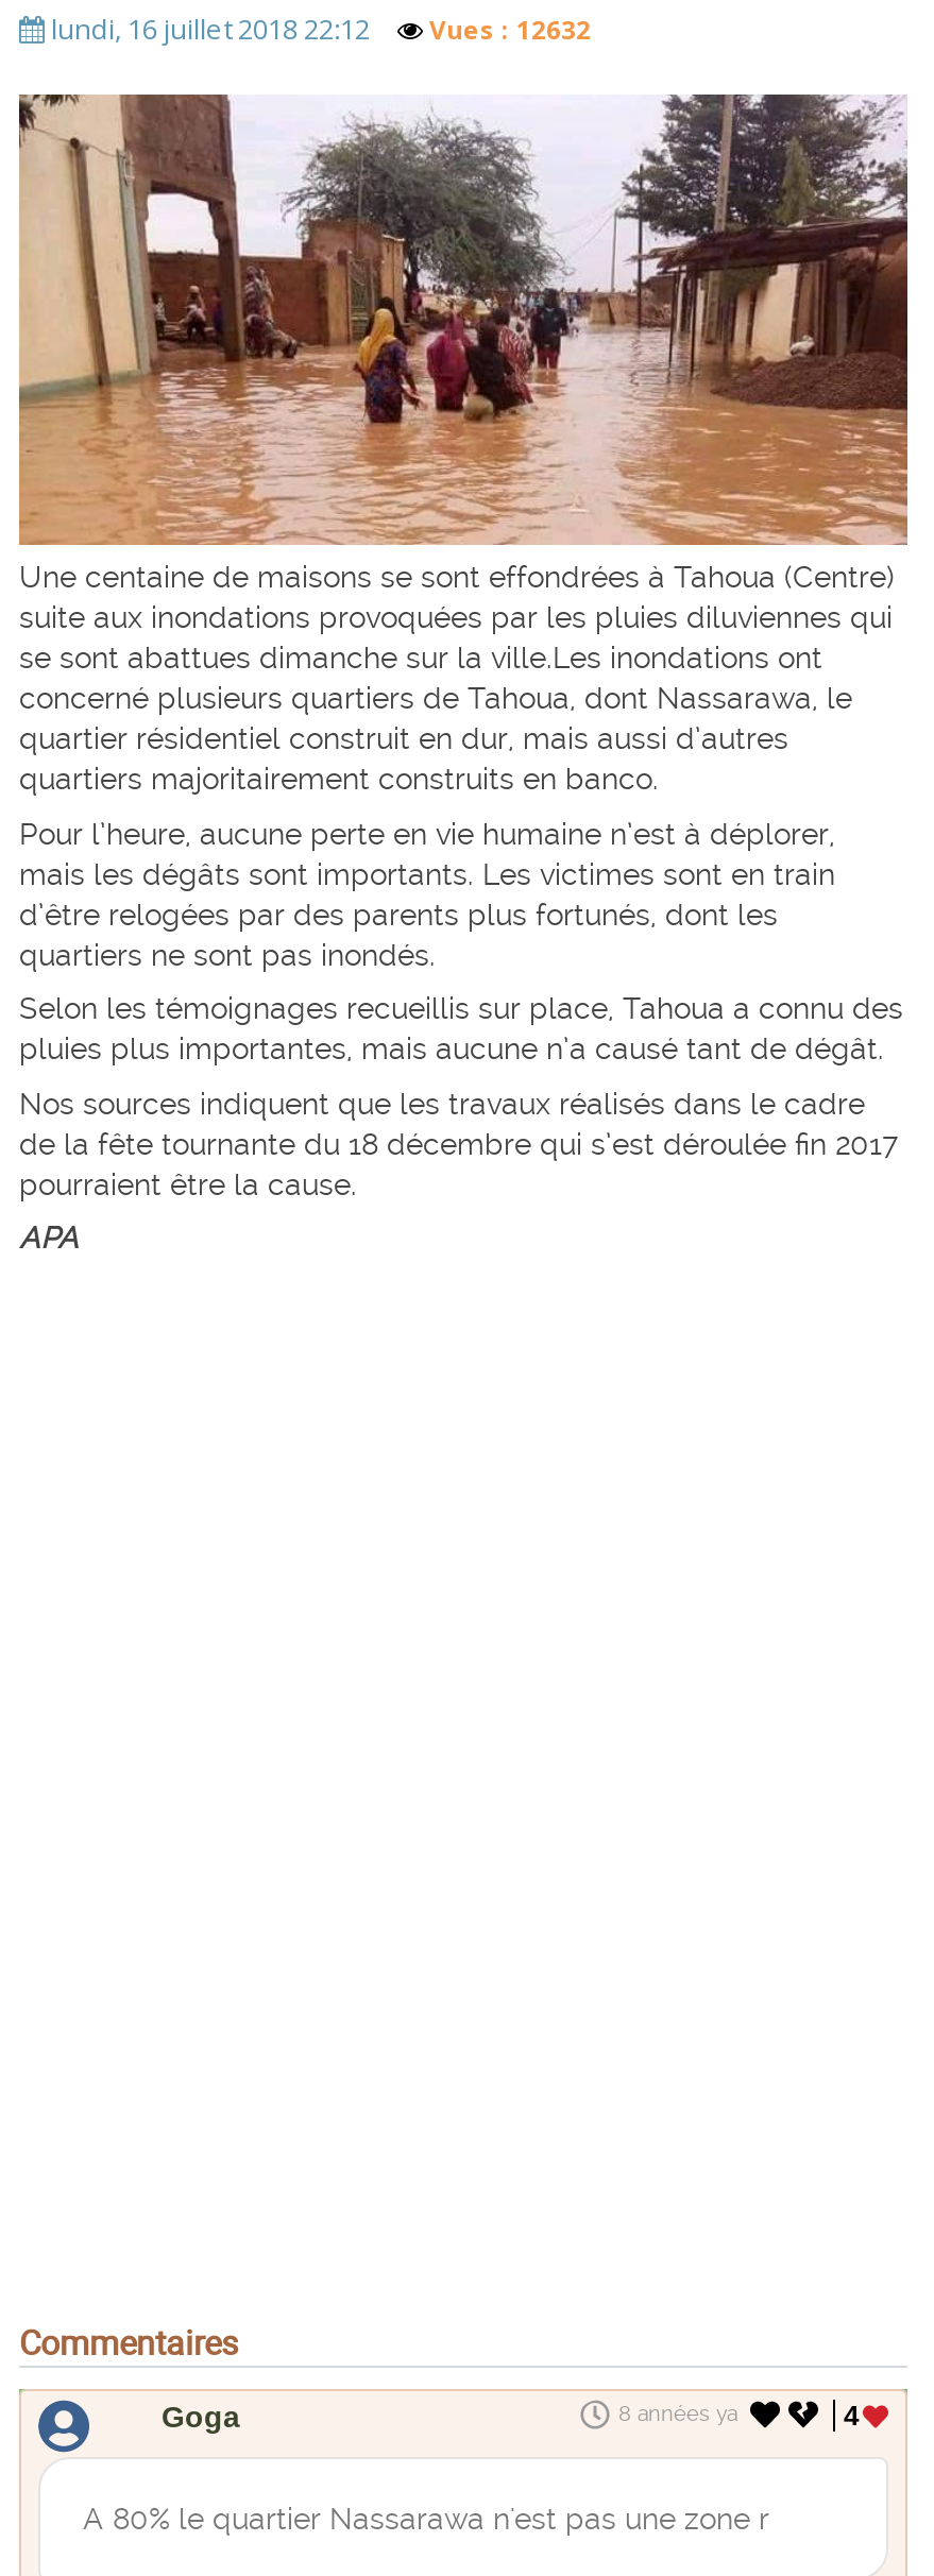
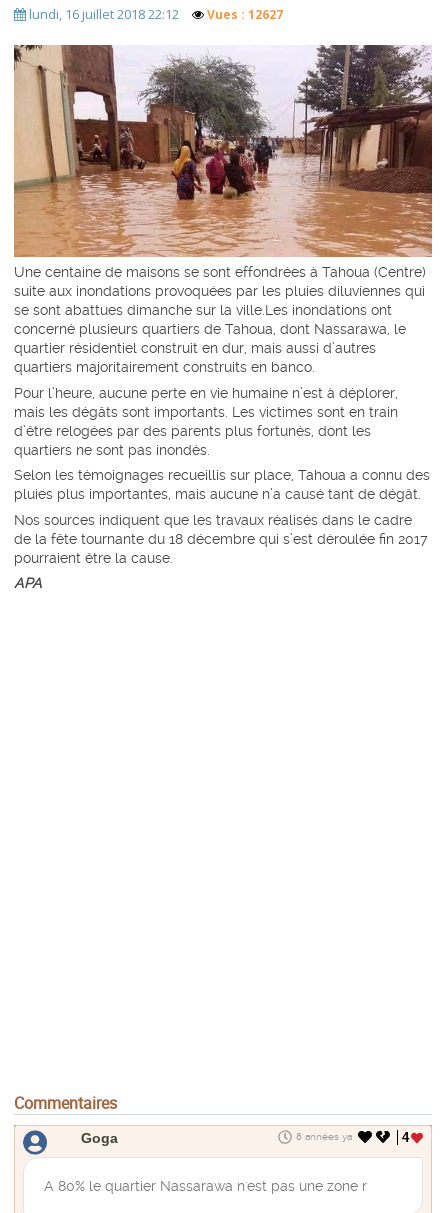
- lundi, 16 juillet 2018 22:12 Vues : 12632
+ lundi, 16 juillet 2018 22:12 Vues : 12627
